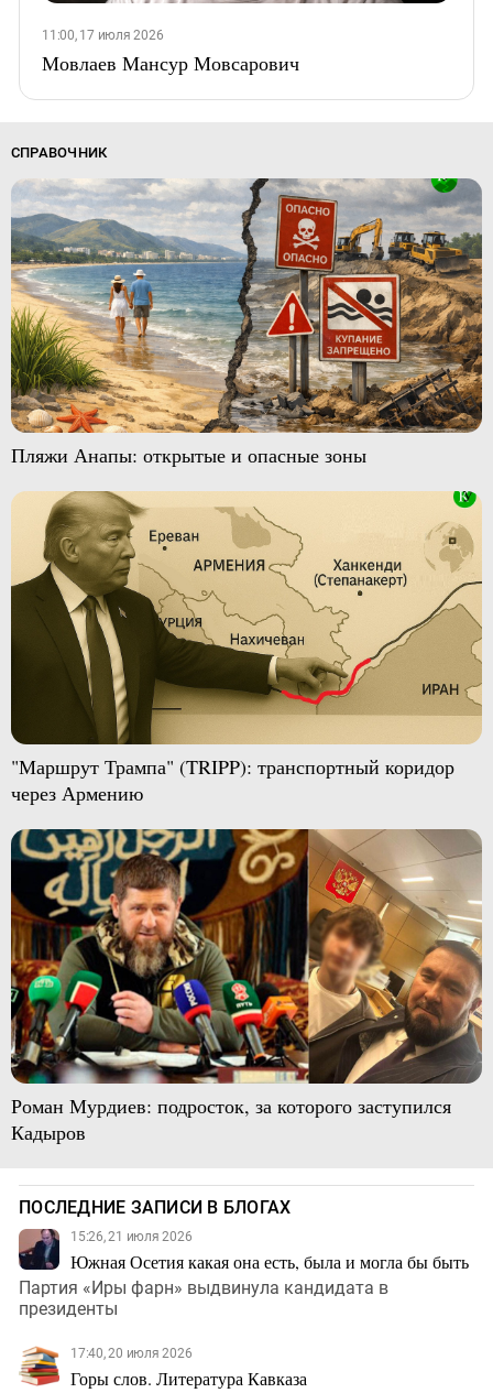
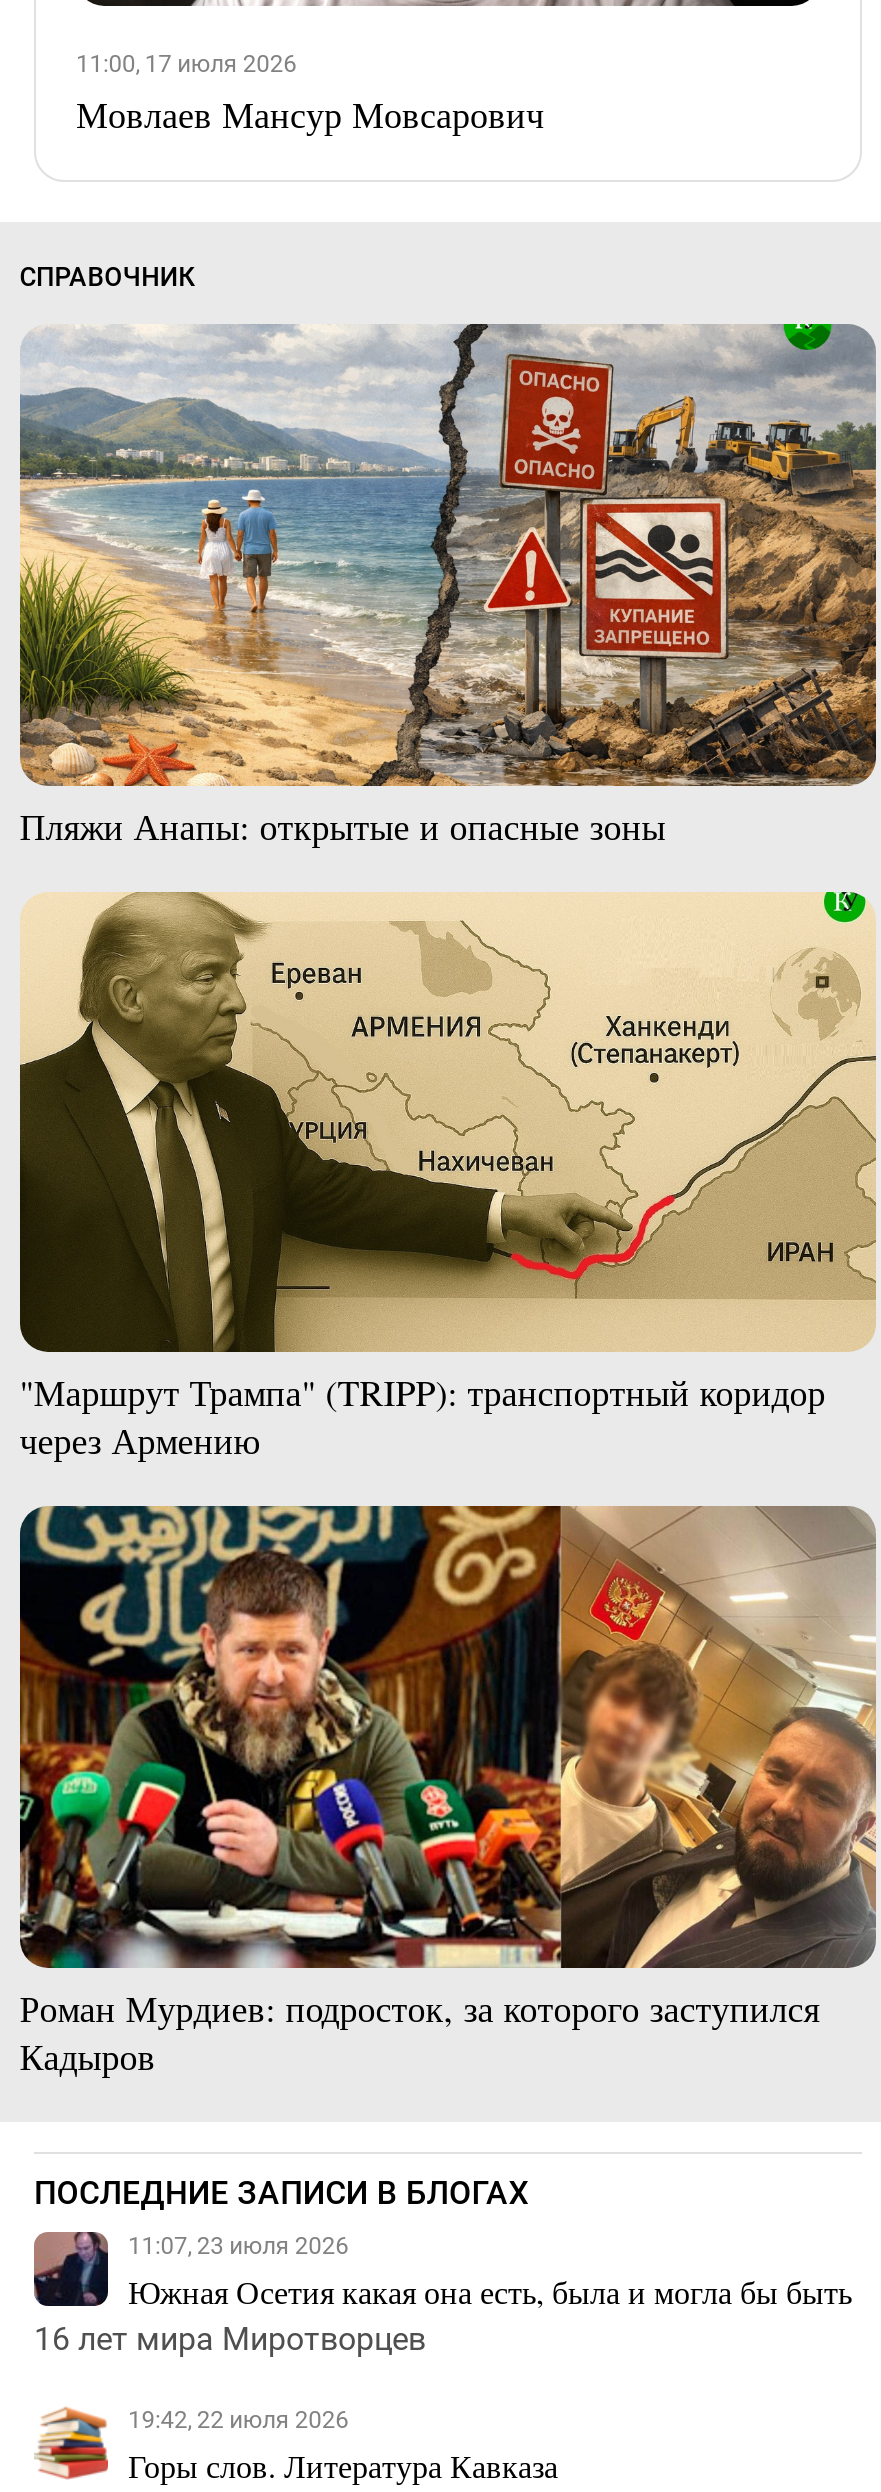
- 15:26, 21 июля 2026
+ 11:07, 23 июля 2026

- Партия «Иры фарн» выдвинула кандидата в
- президенты
+ 16 лет мира Миротворцев

- 17:40, 20 июля 2026
+ 19:42, 22 июля 2026
